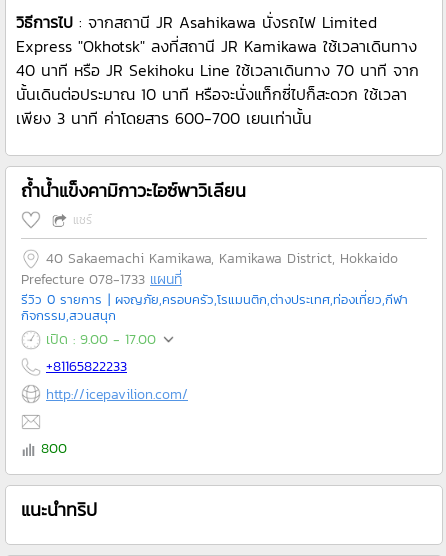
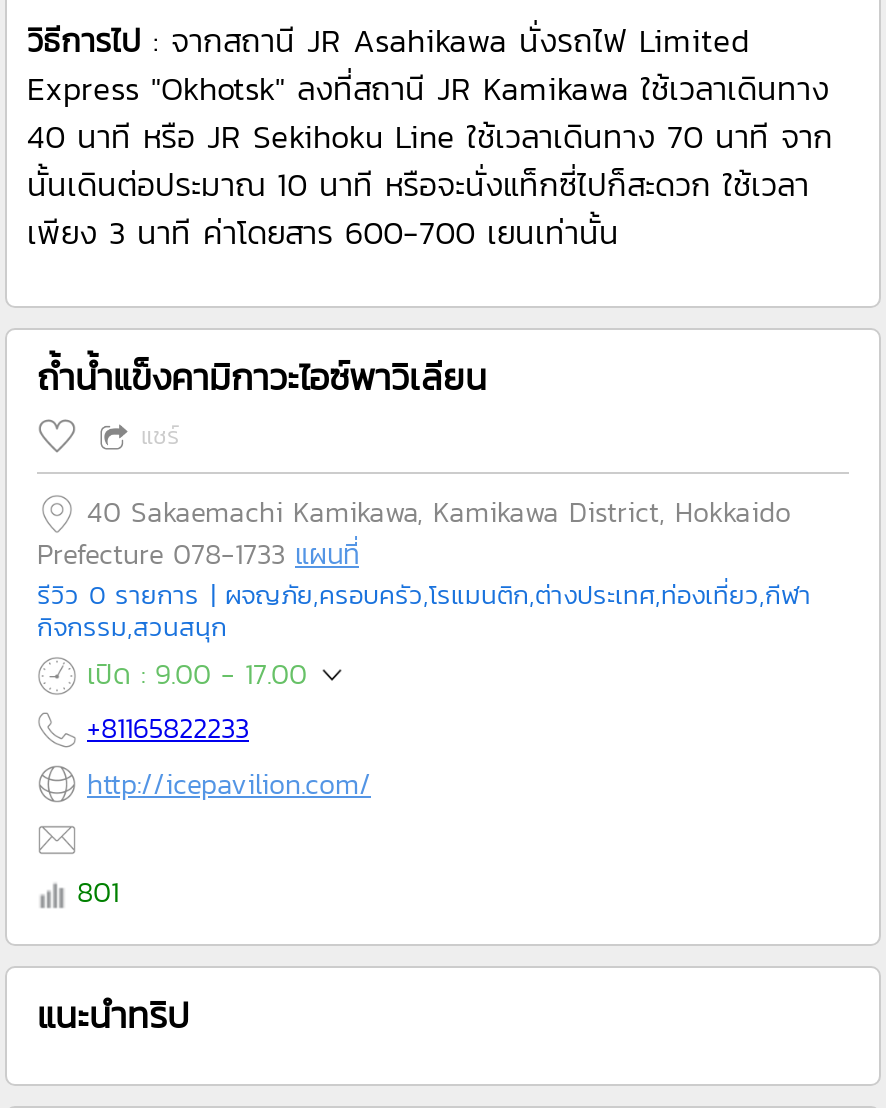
- 800
+ 801
